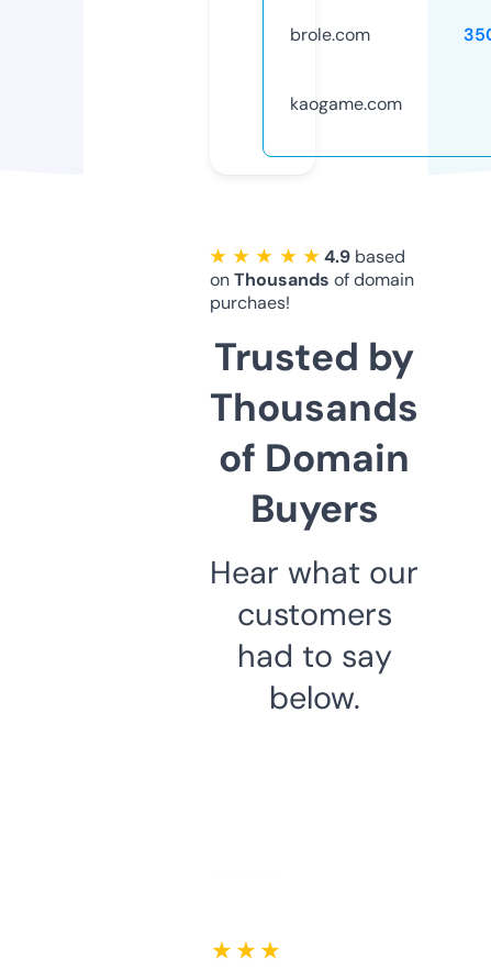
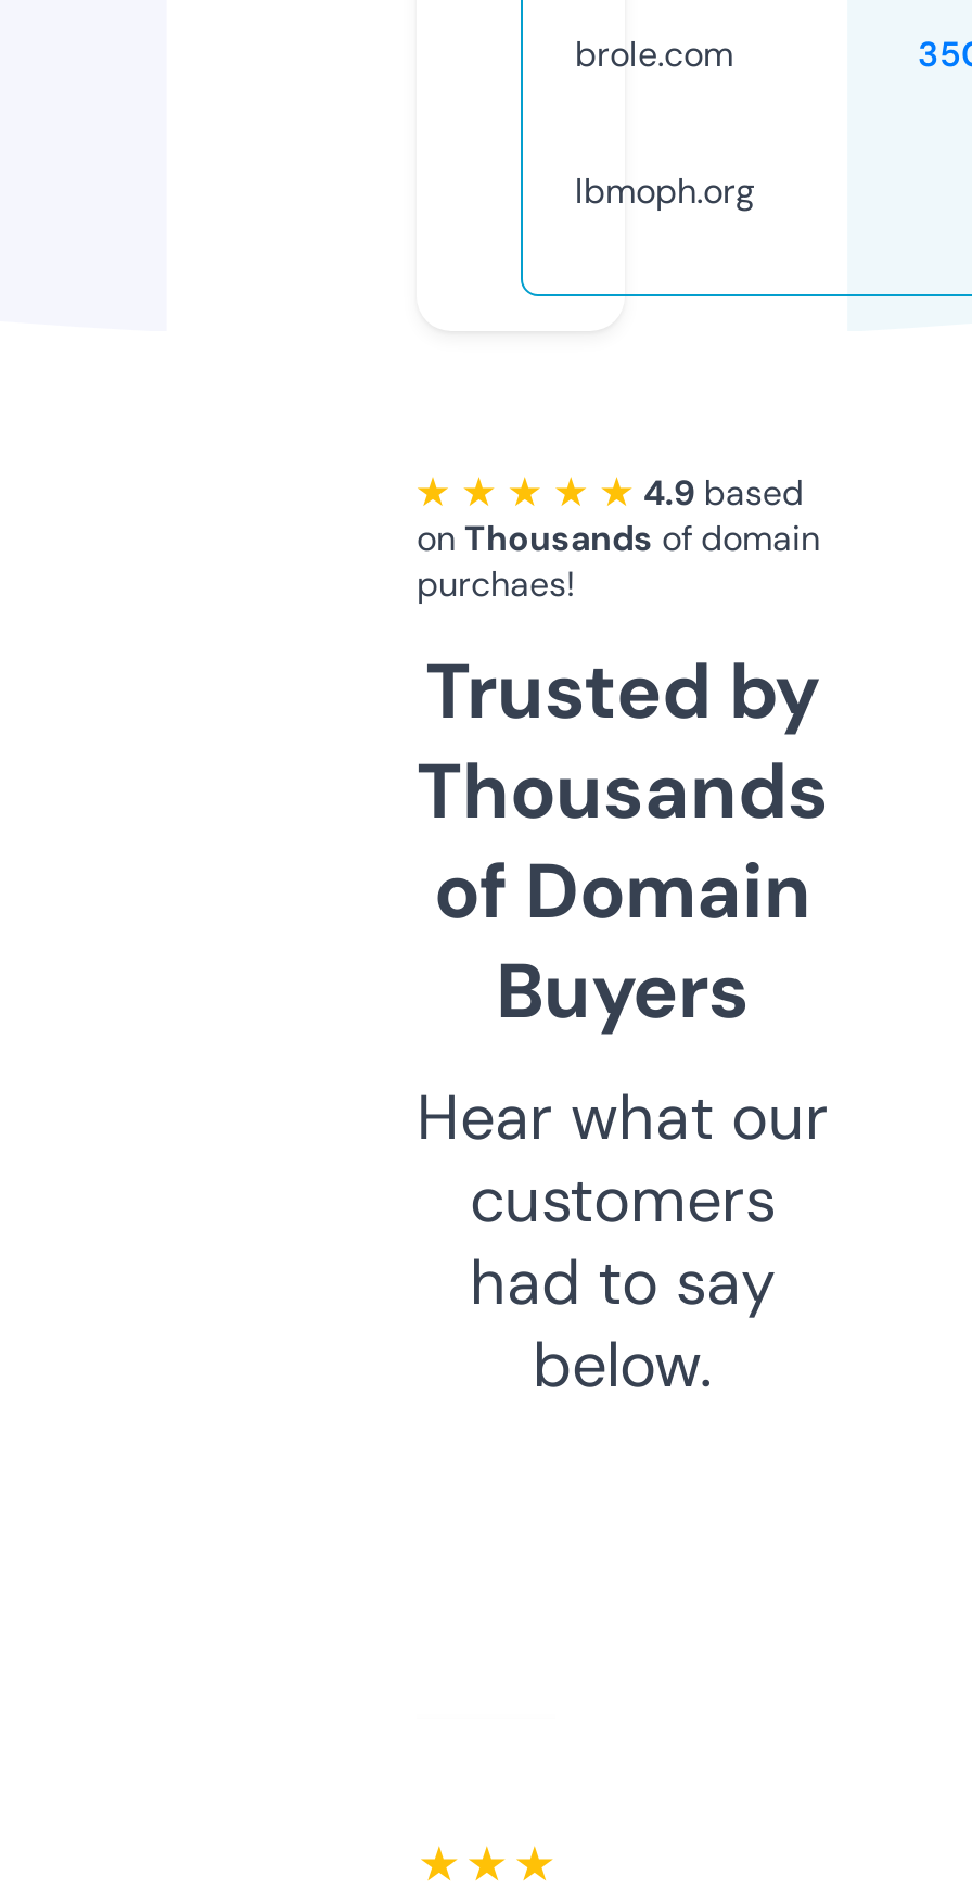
- kaogame.com
+ lbmoph.org
